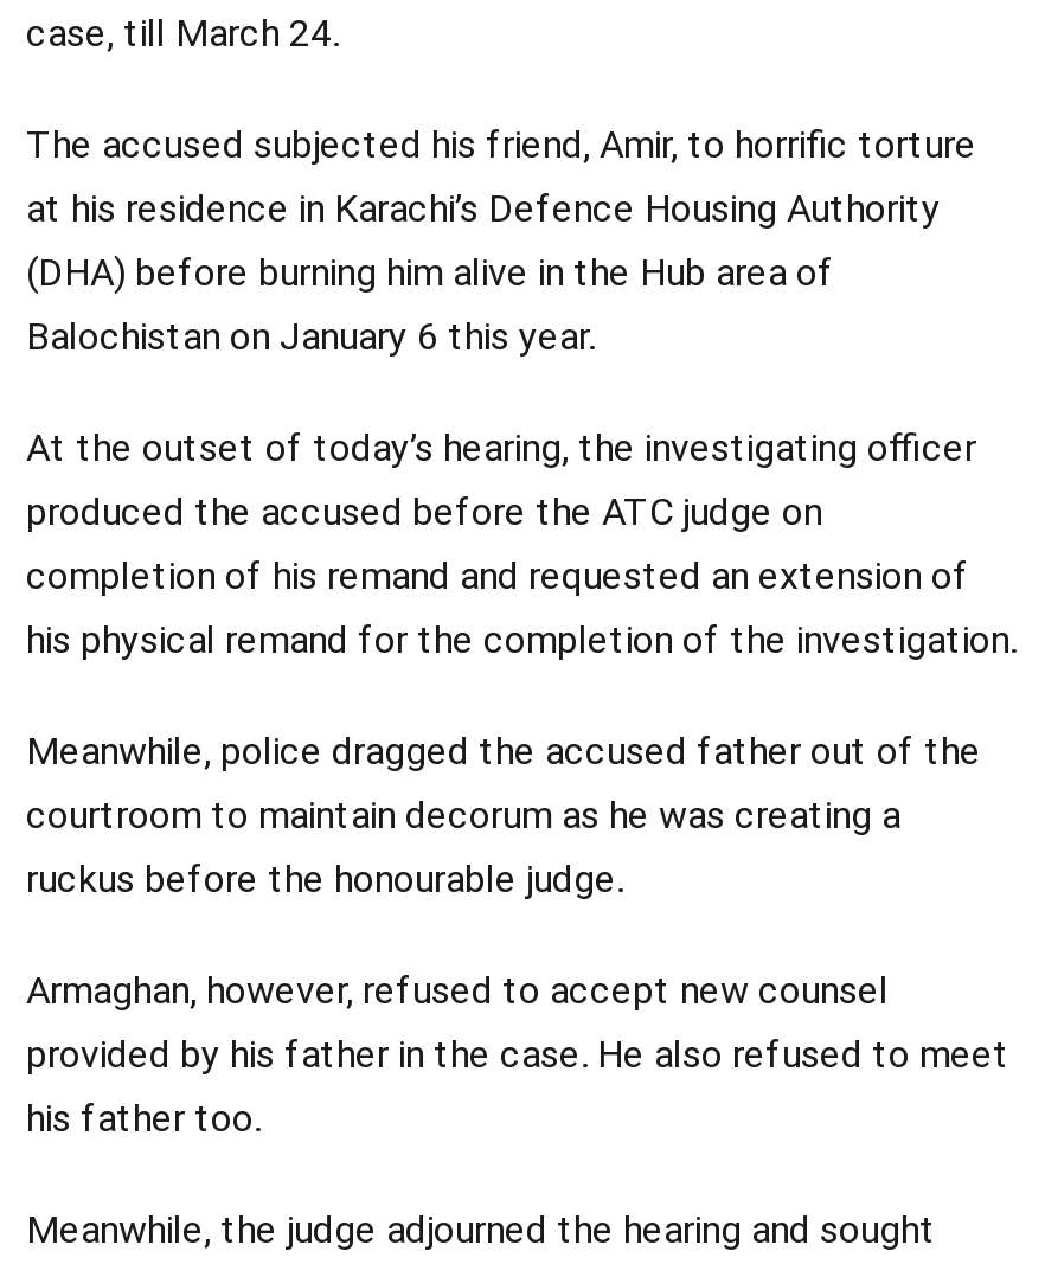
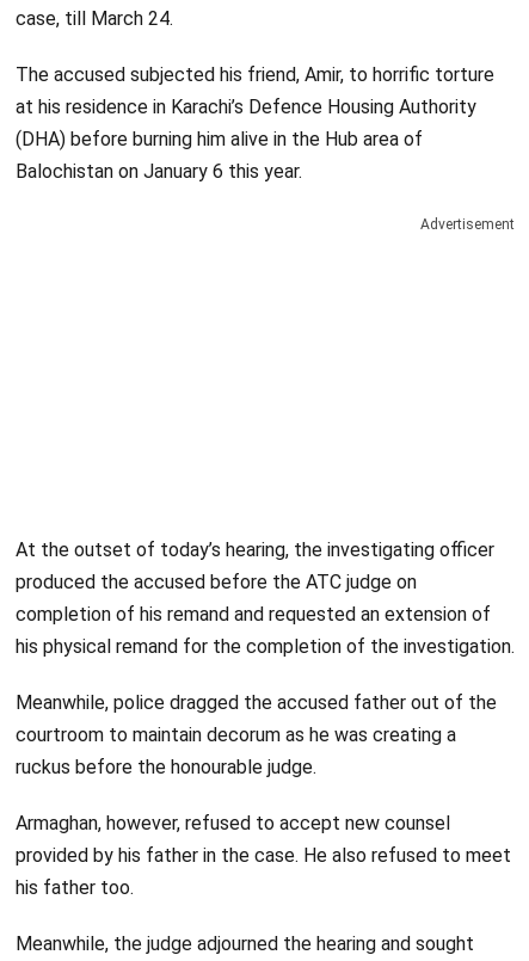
+ Advertisement
